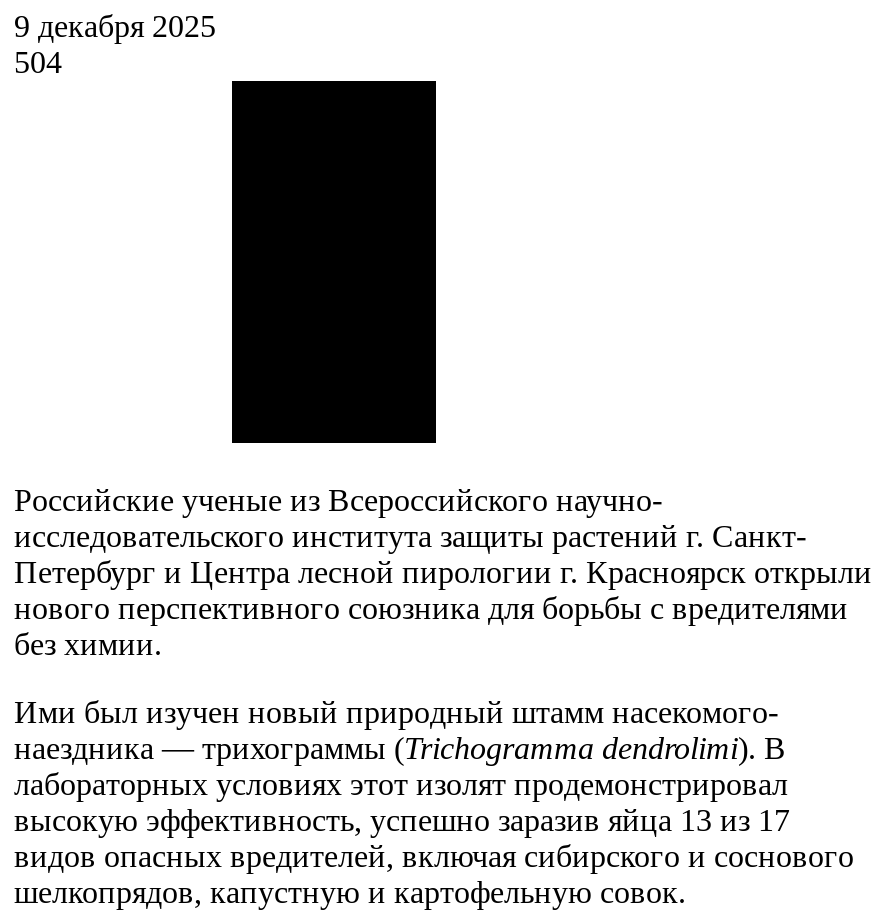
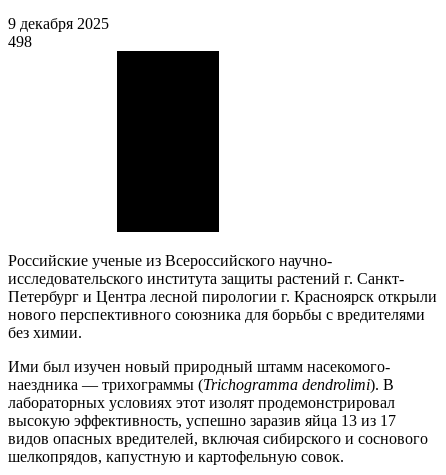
- 504
+ 498
